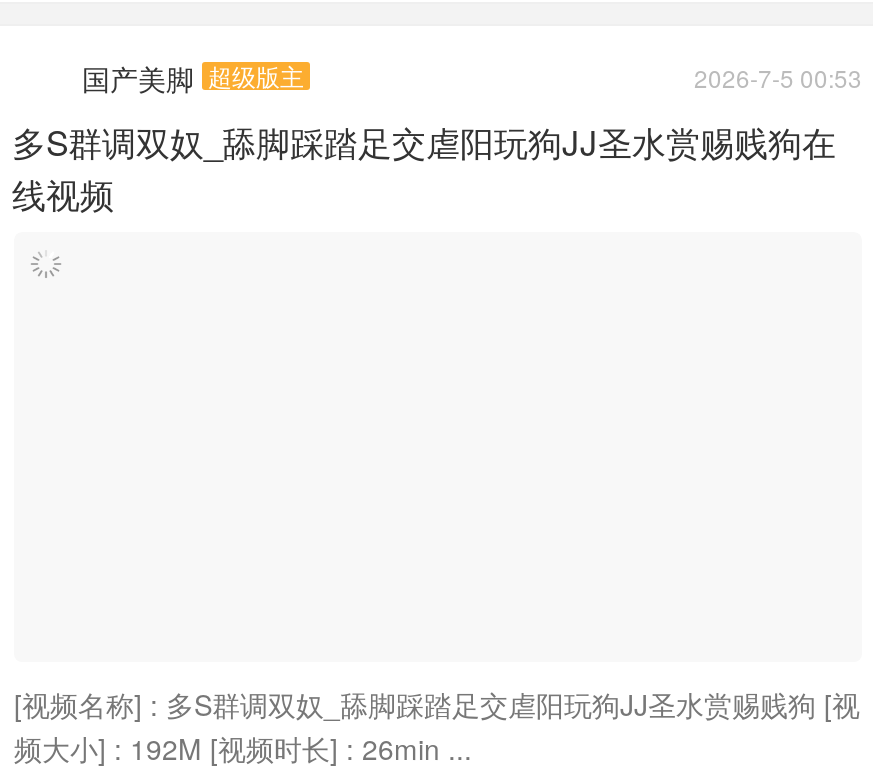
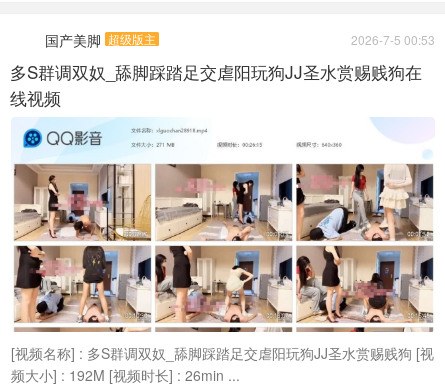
+ [image]
